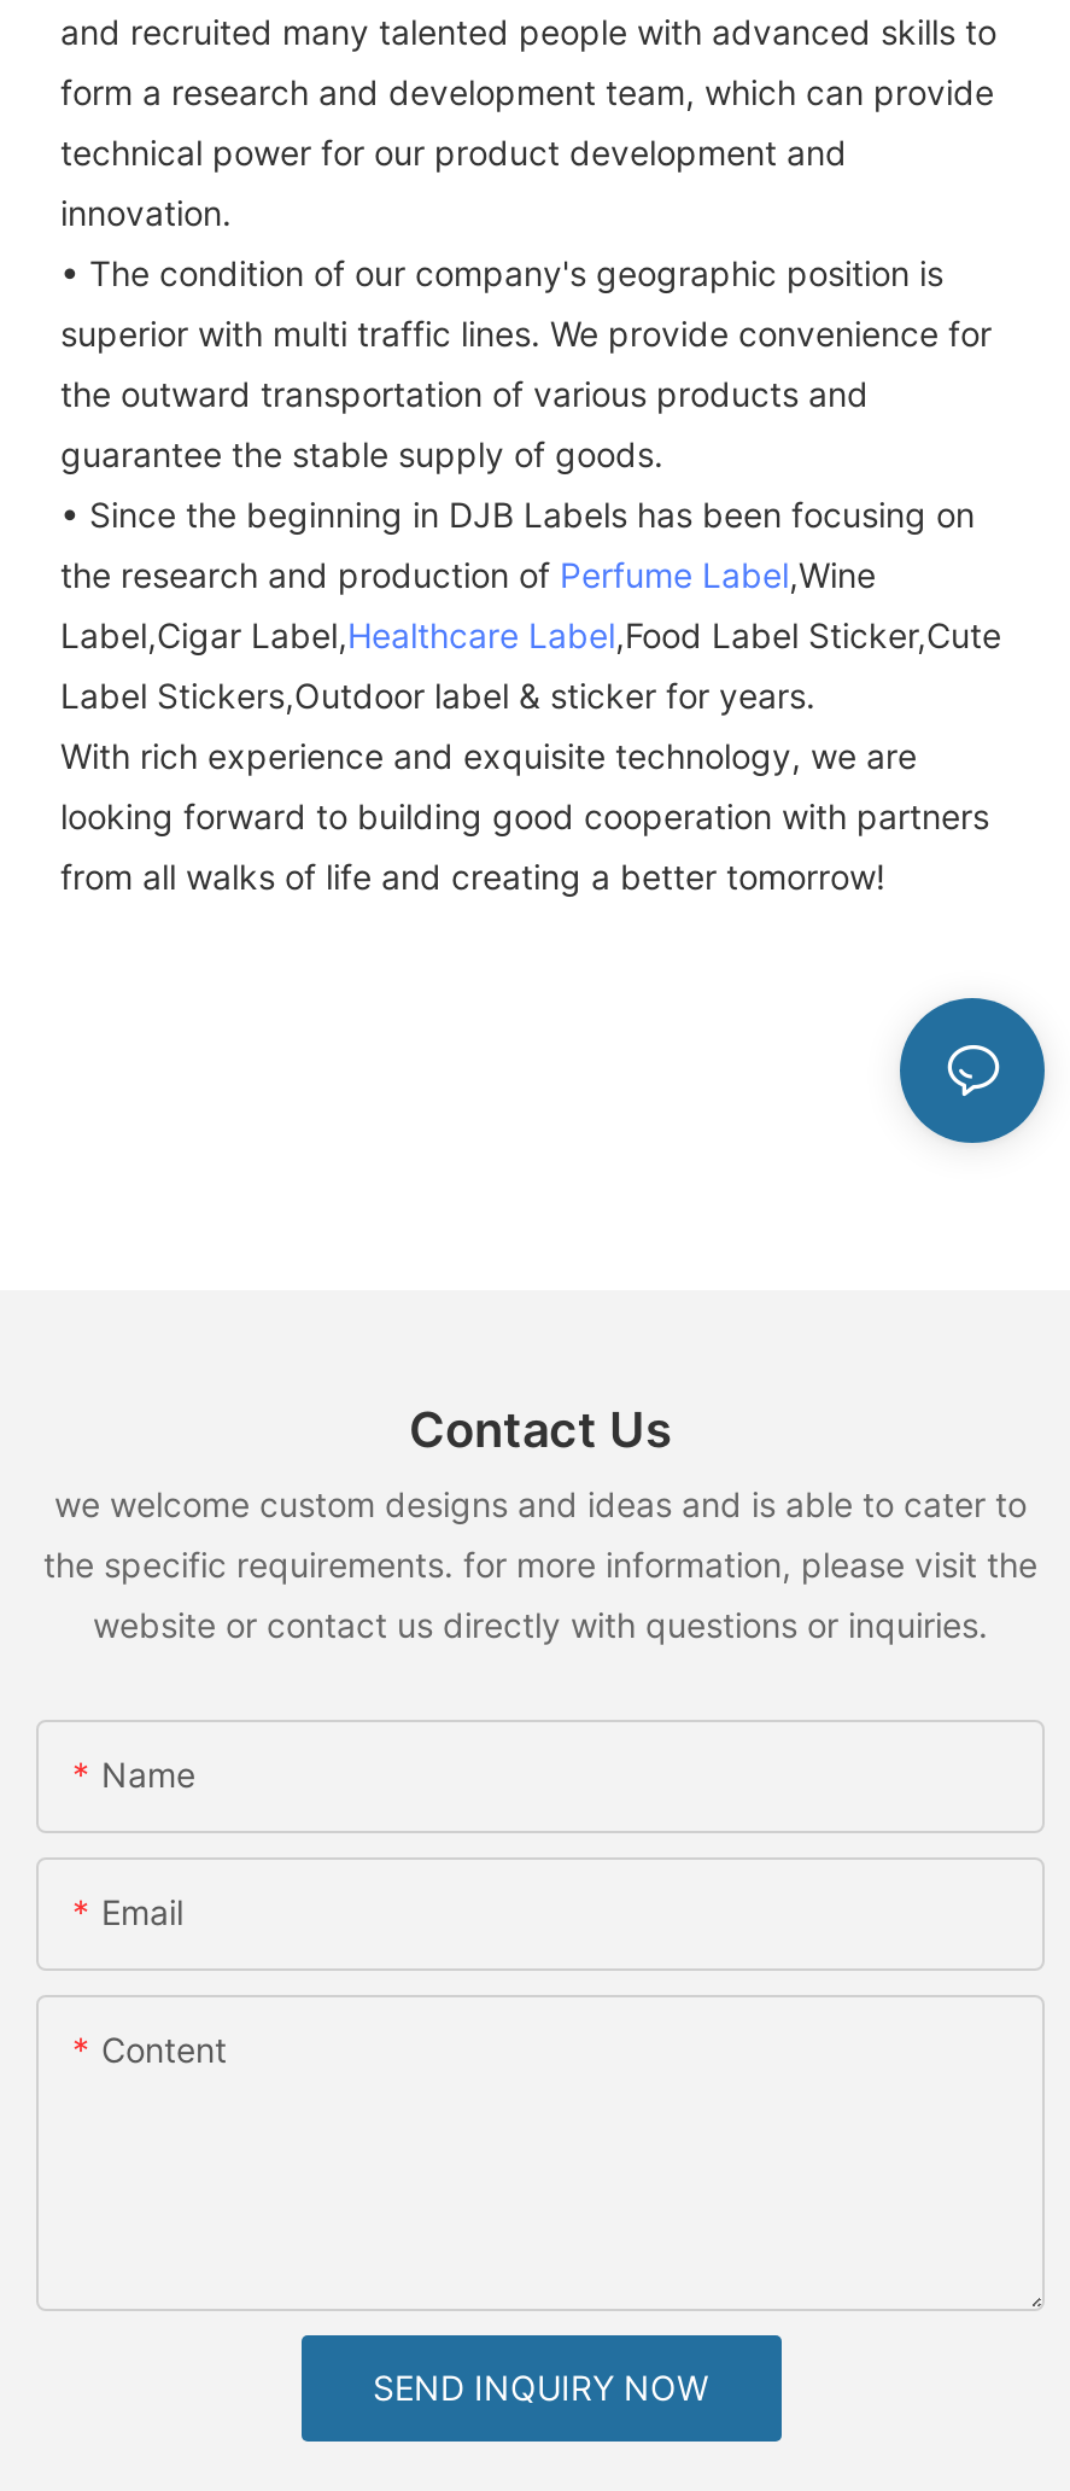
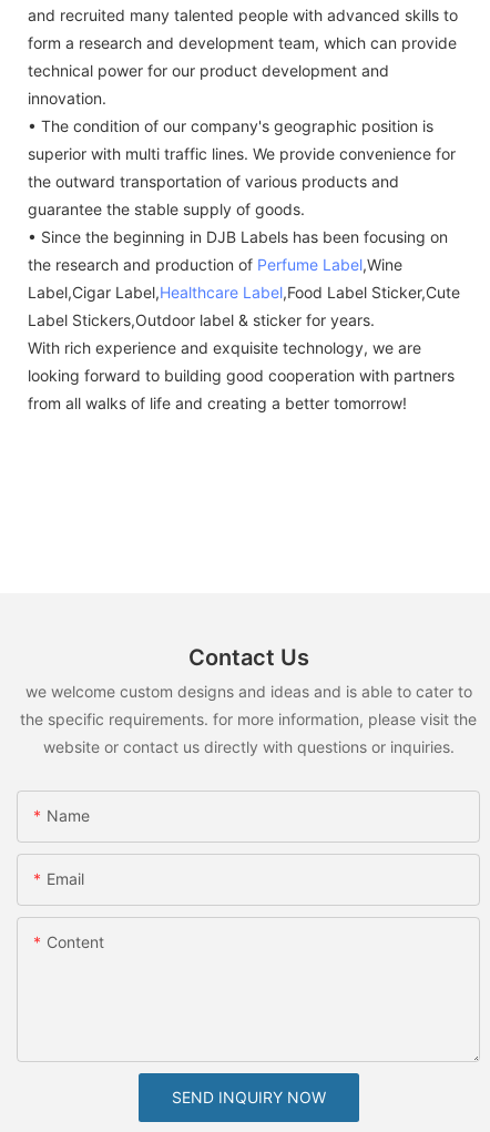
- [image]
